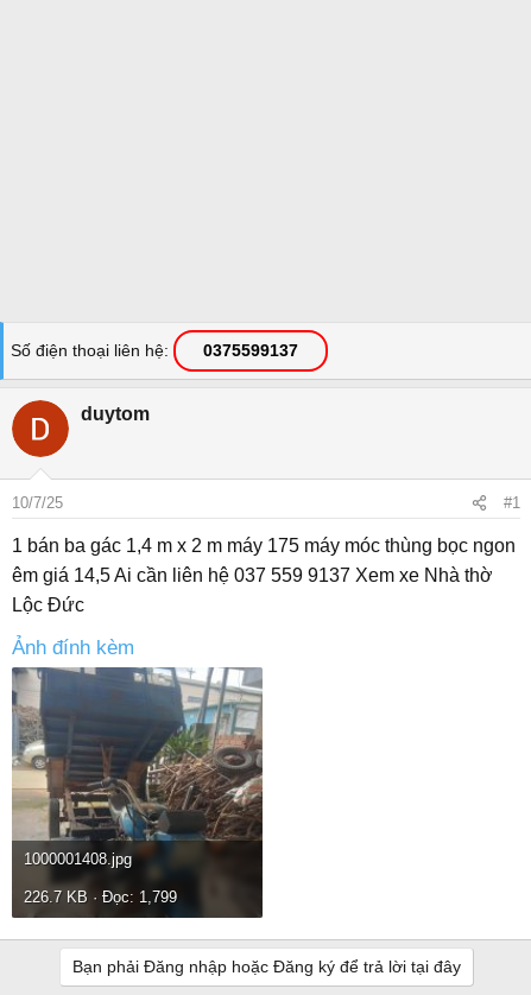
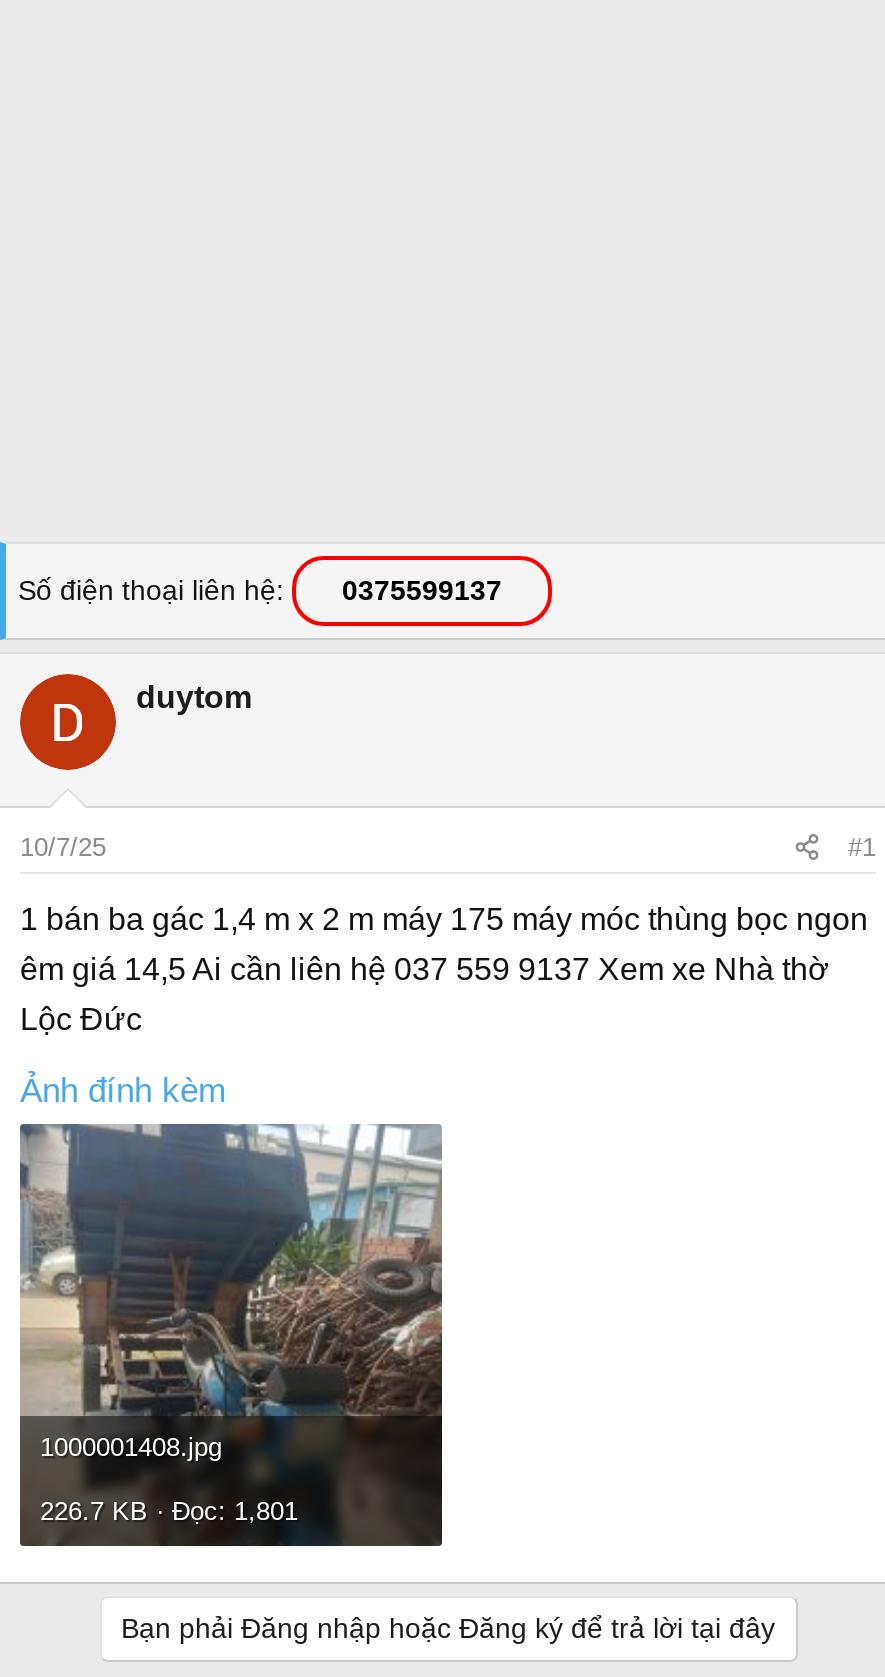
- 226.7 KB · Đọc: 1,799
+ 226.7 KB · Đọc: 1,801
